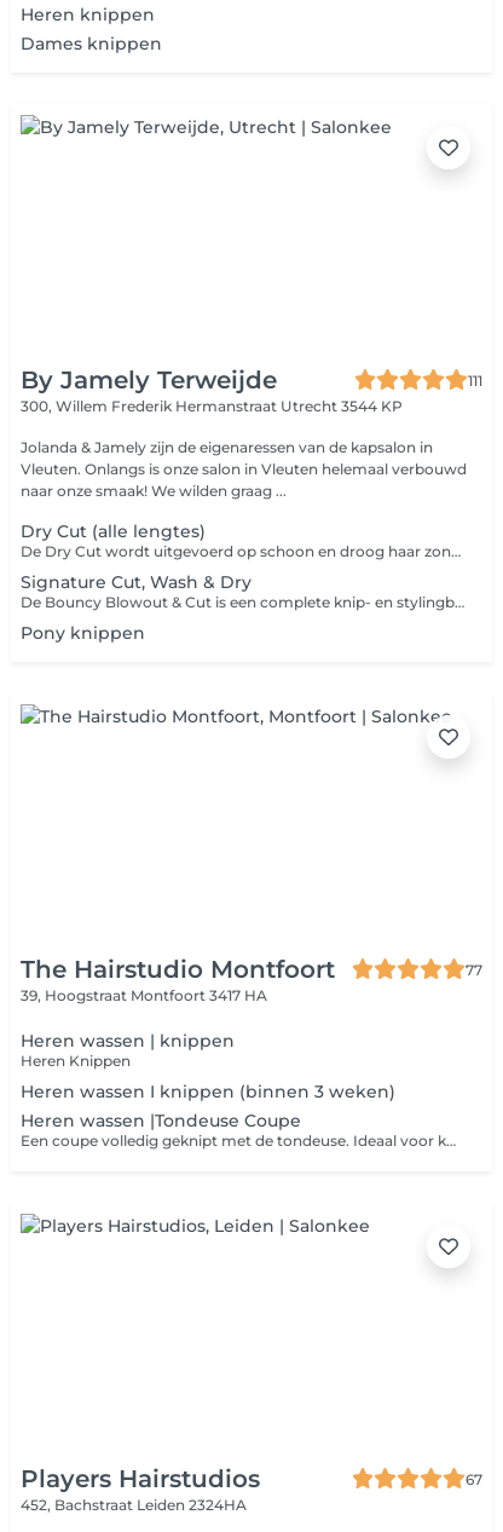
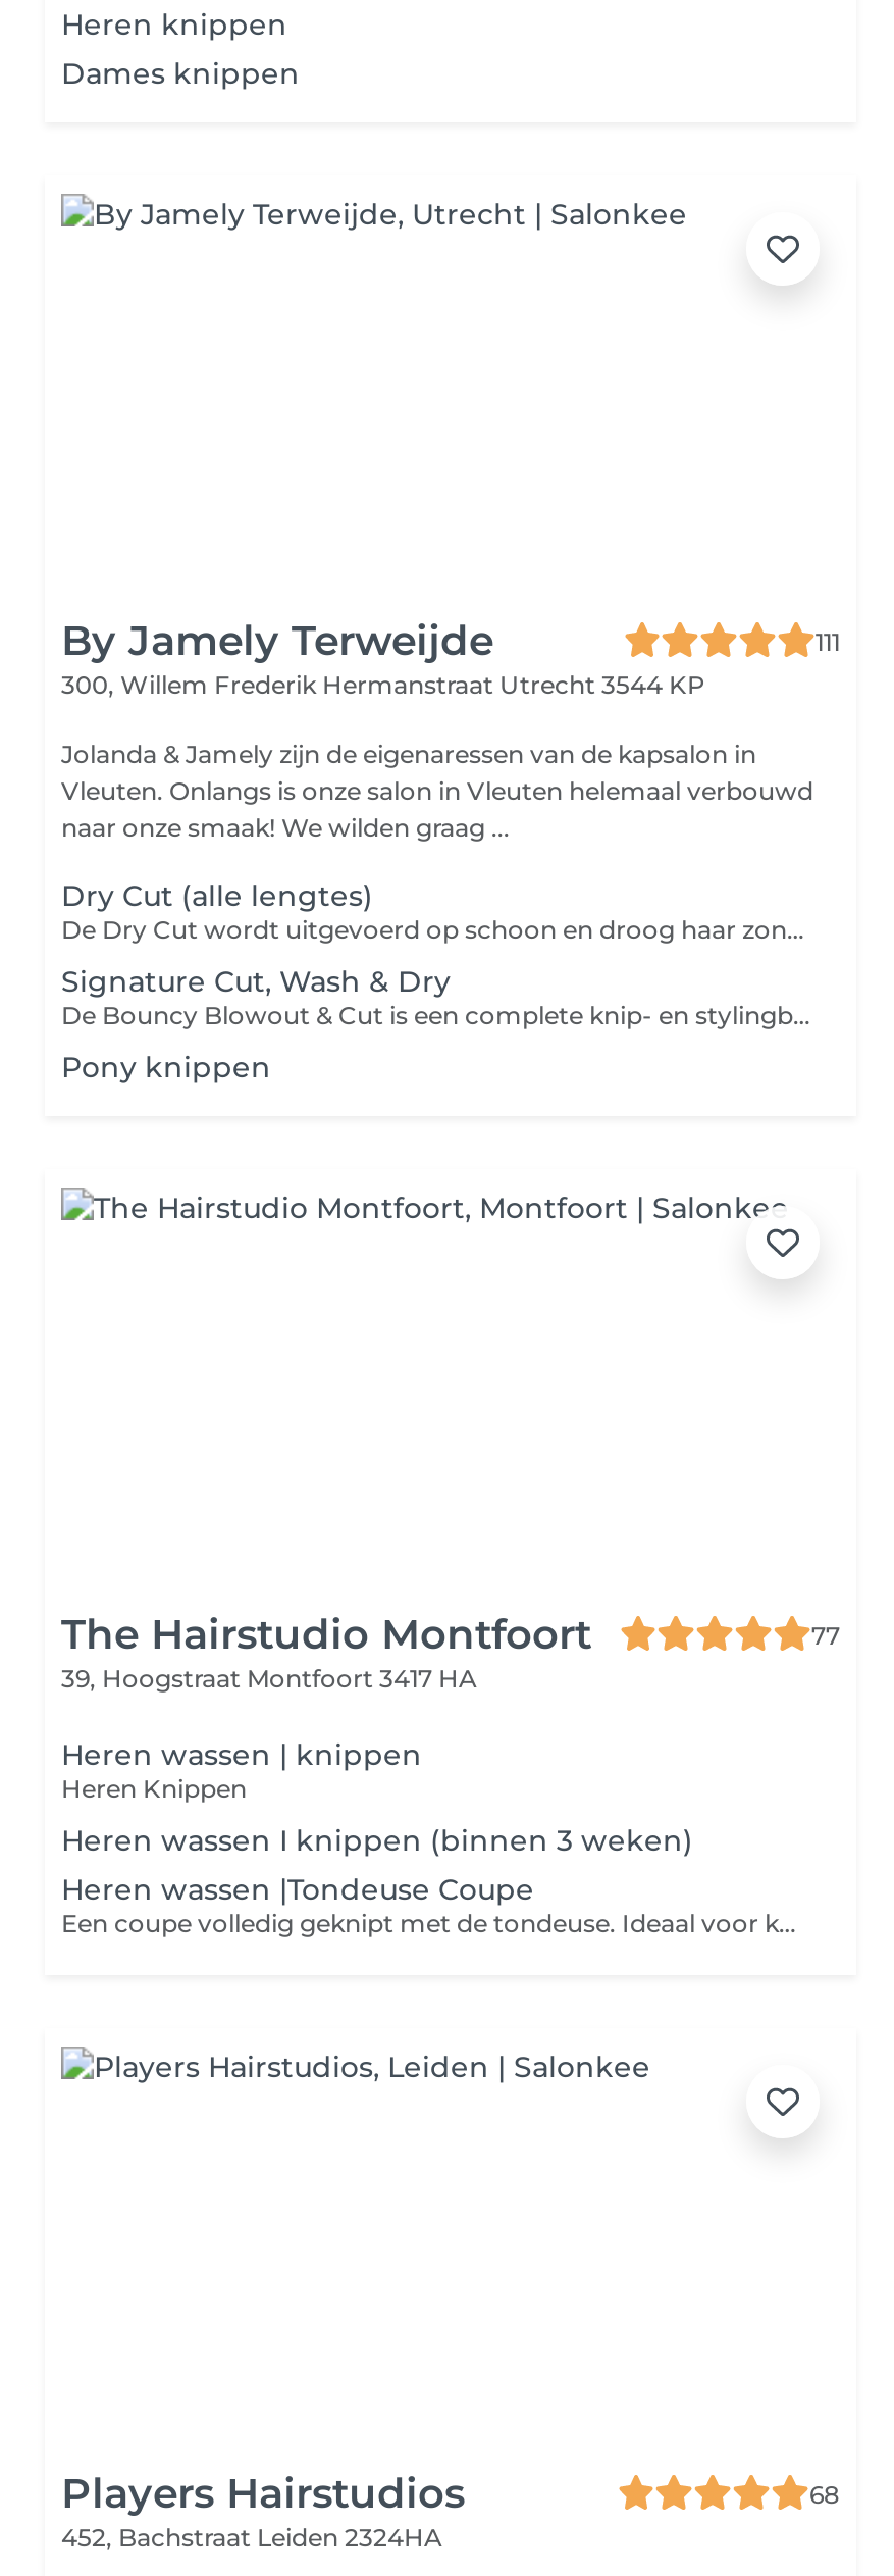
- 67
+ 68
